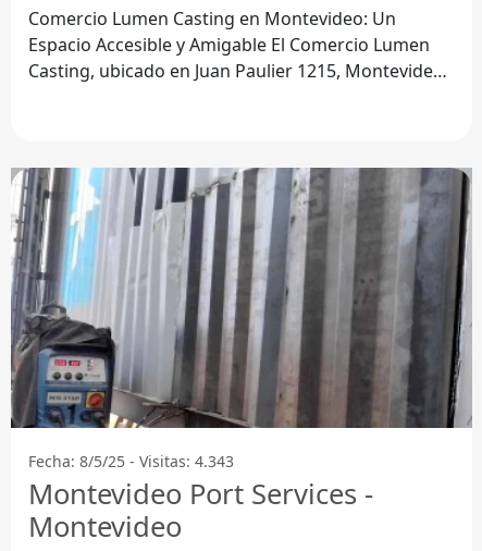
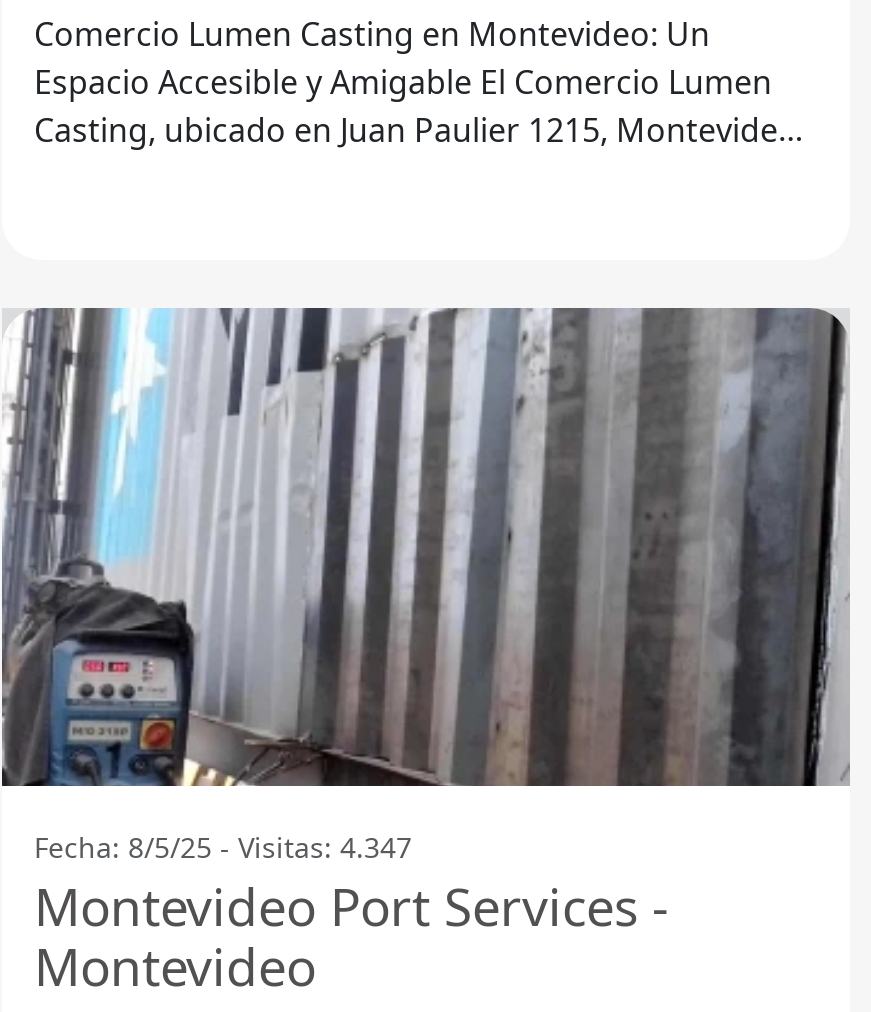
- Fecha: 8/5/25 - Visitas: 4.343
+ Fecha: 8/5/25 - Visitas: 4.347
